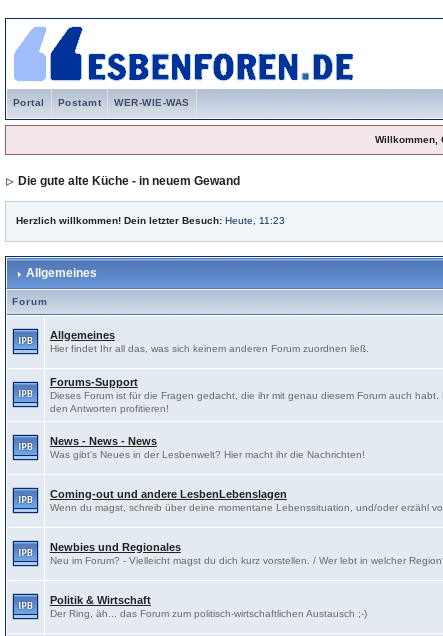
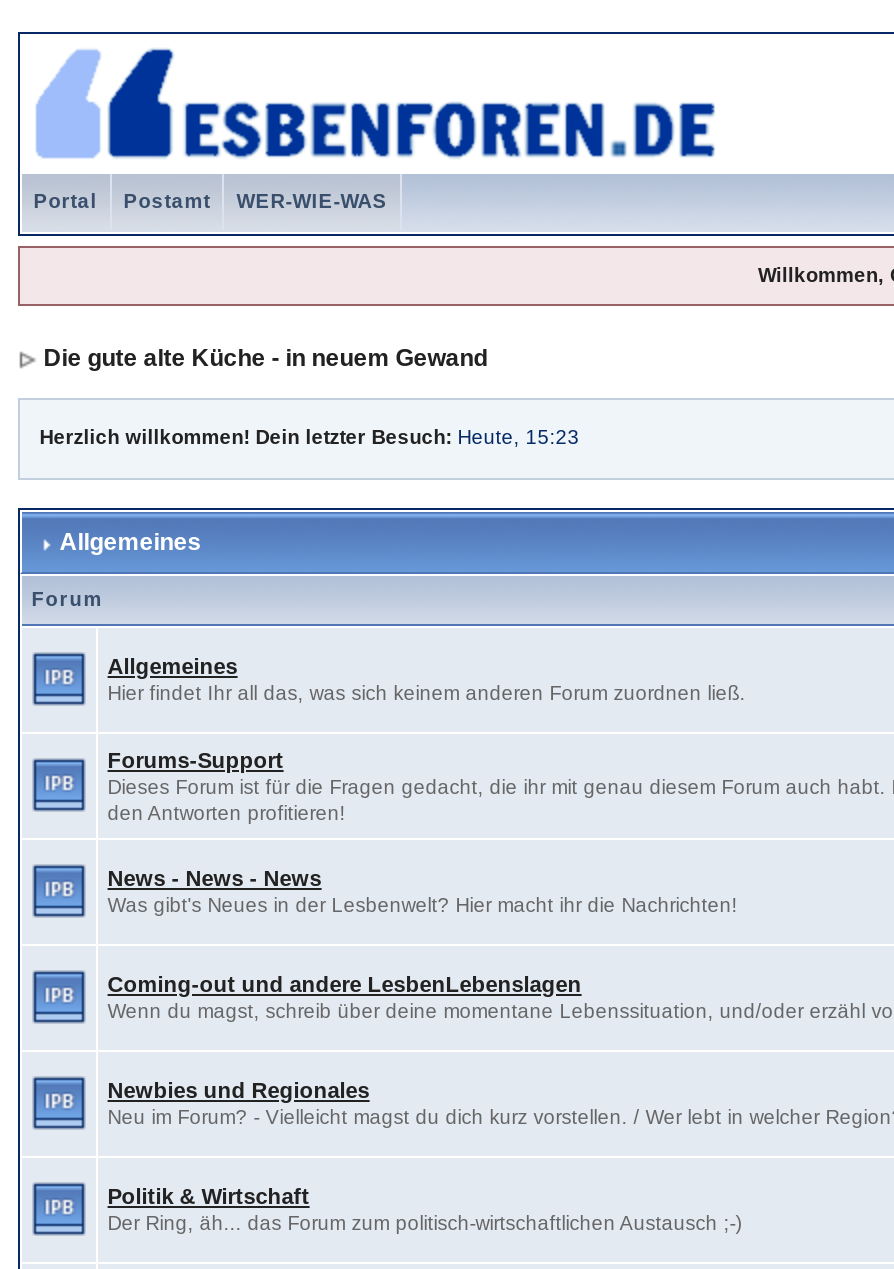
- Herzlich willkommen! Dein letzter Besuch: Heute, 11:23
+ Herzlich willkommen! Dein letzter Besuch: Heute, 15:23
